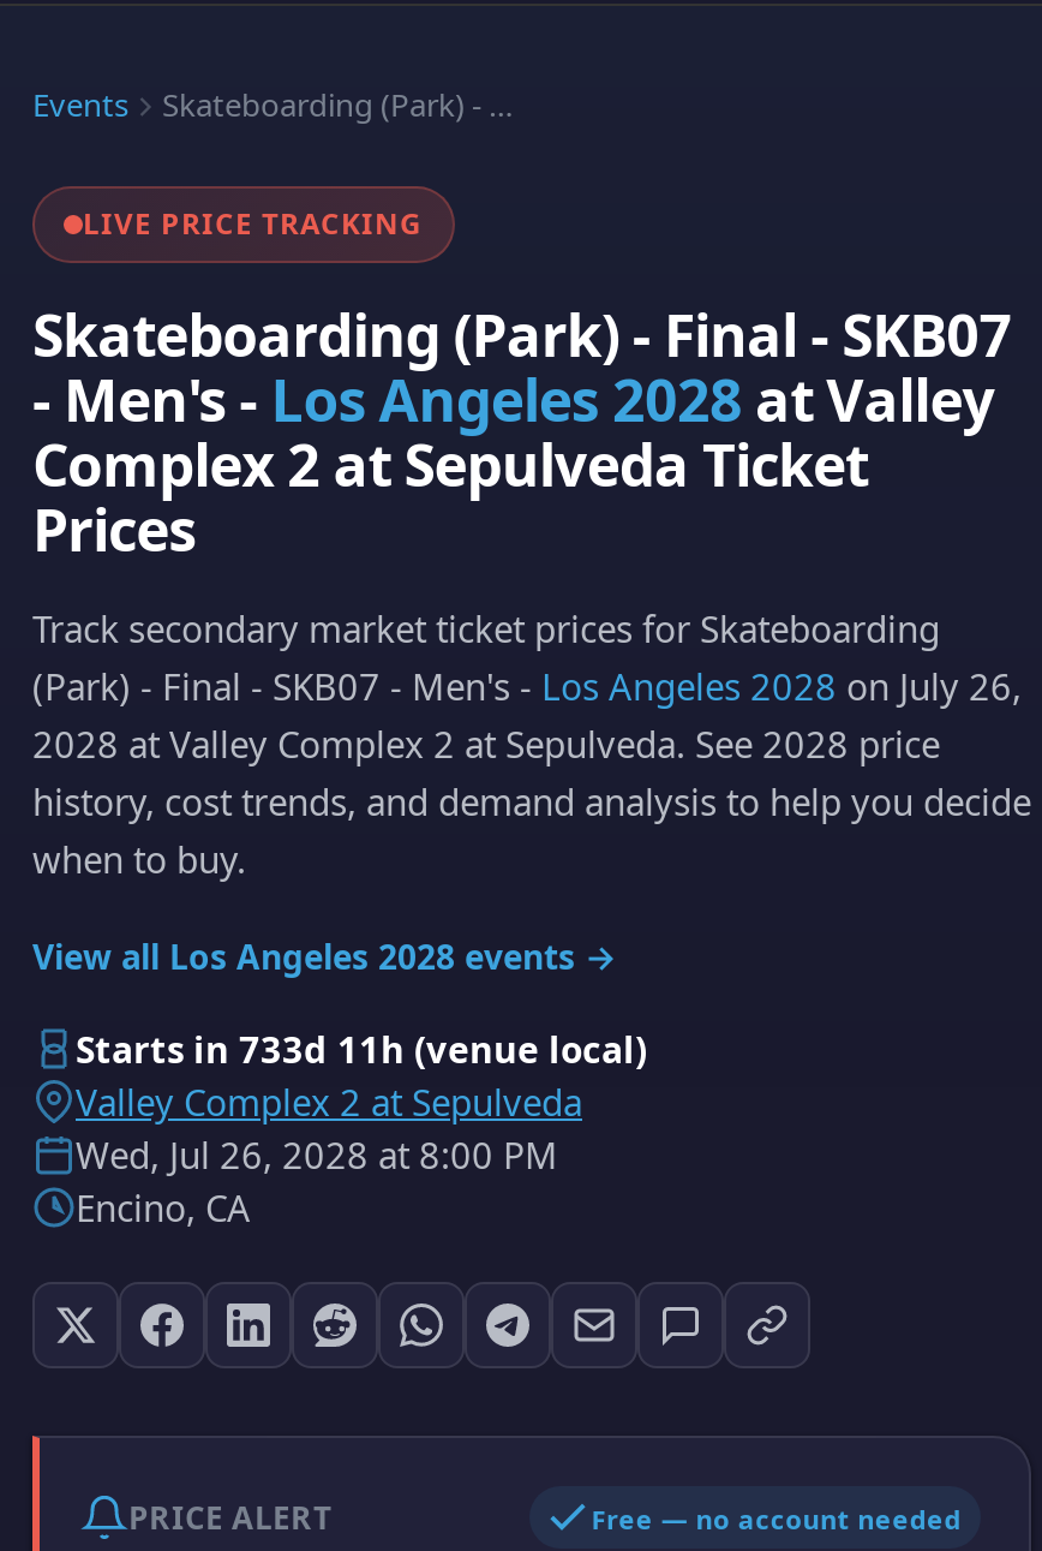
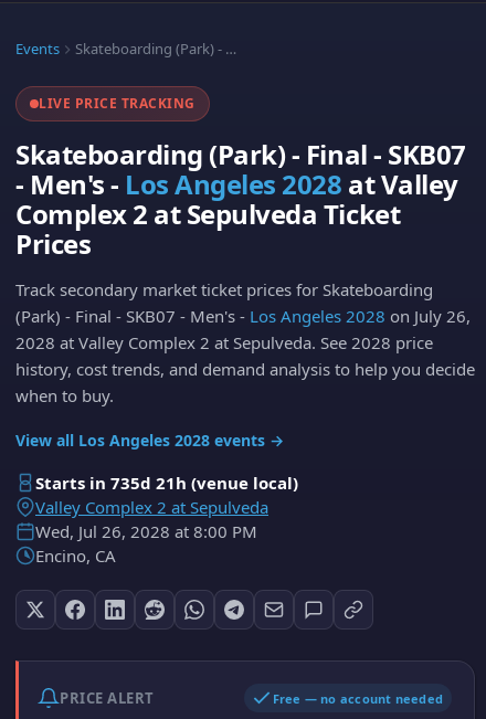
- Starts in 733d 11h (venue local)
+ Starts in 735d 21h (venue local)
